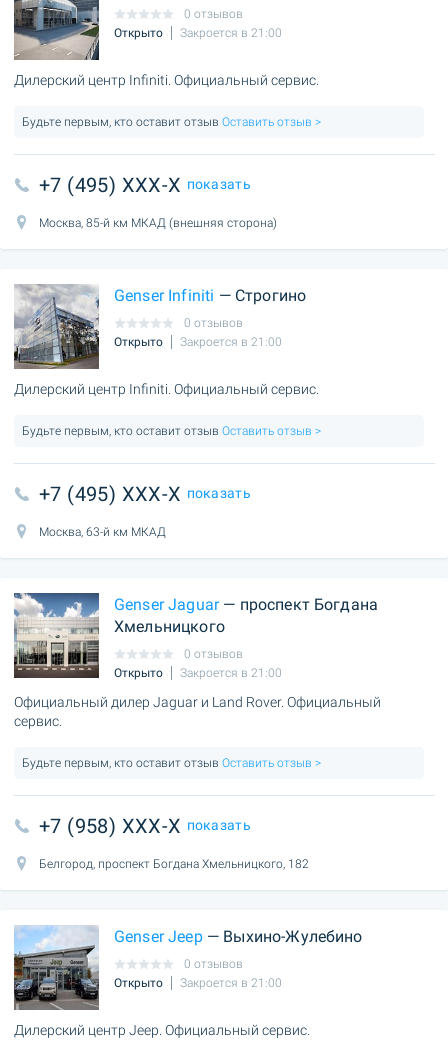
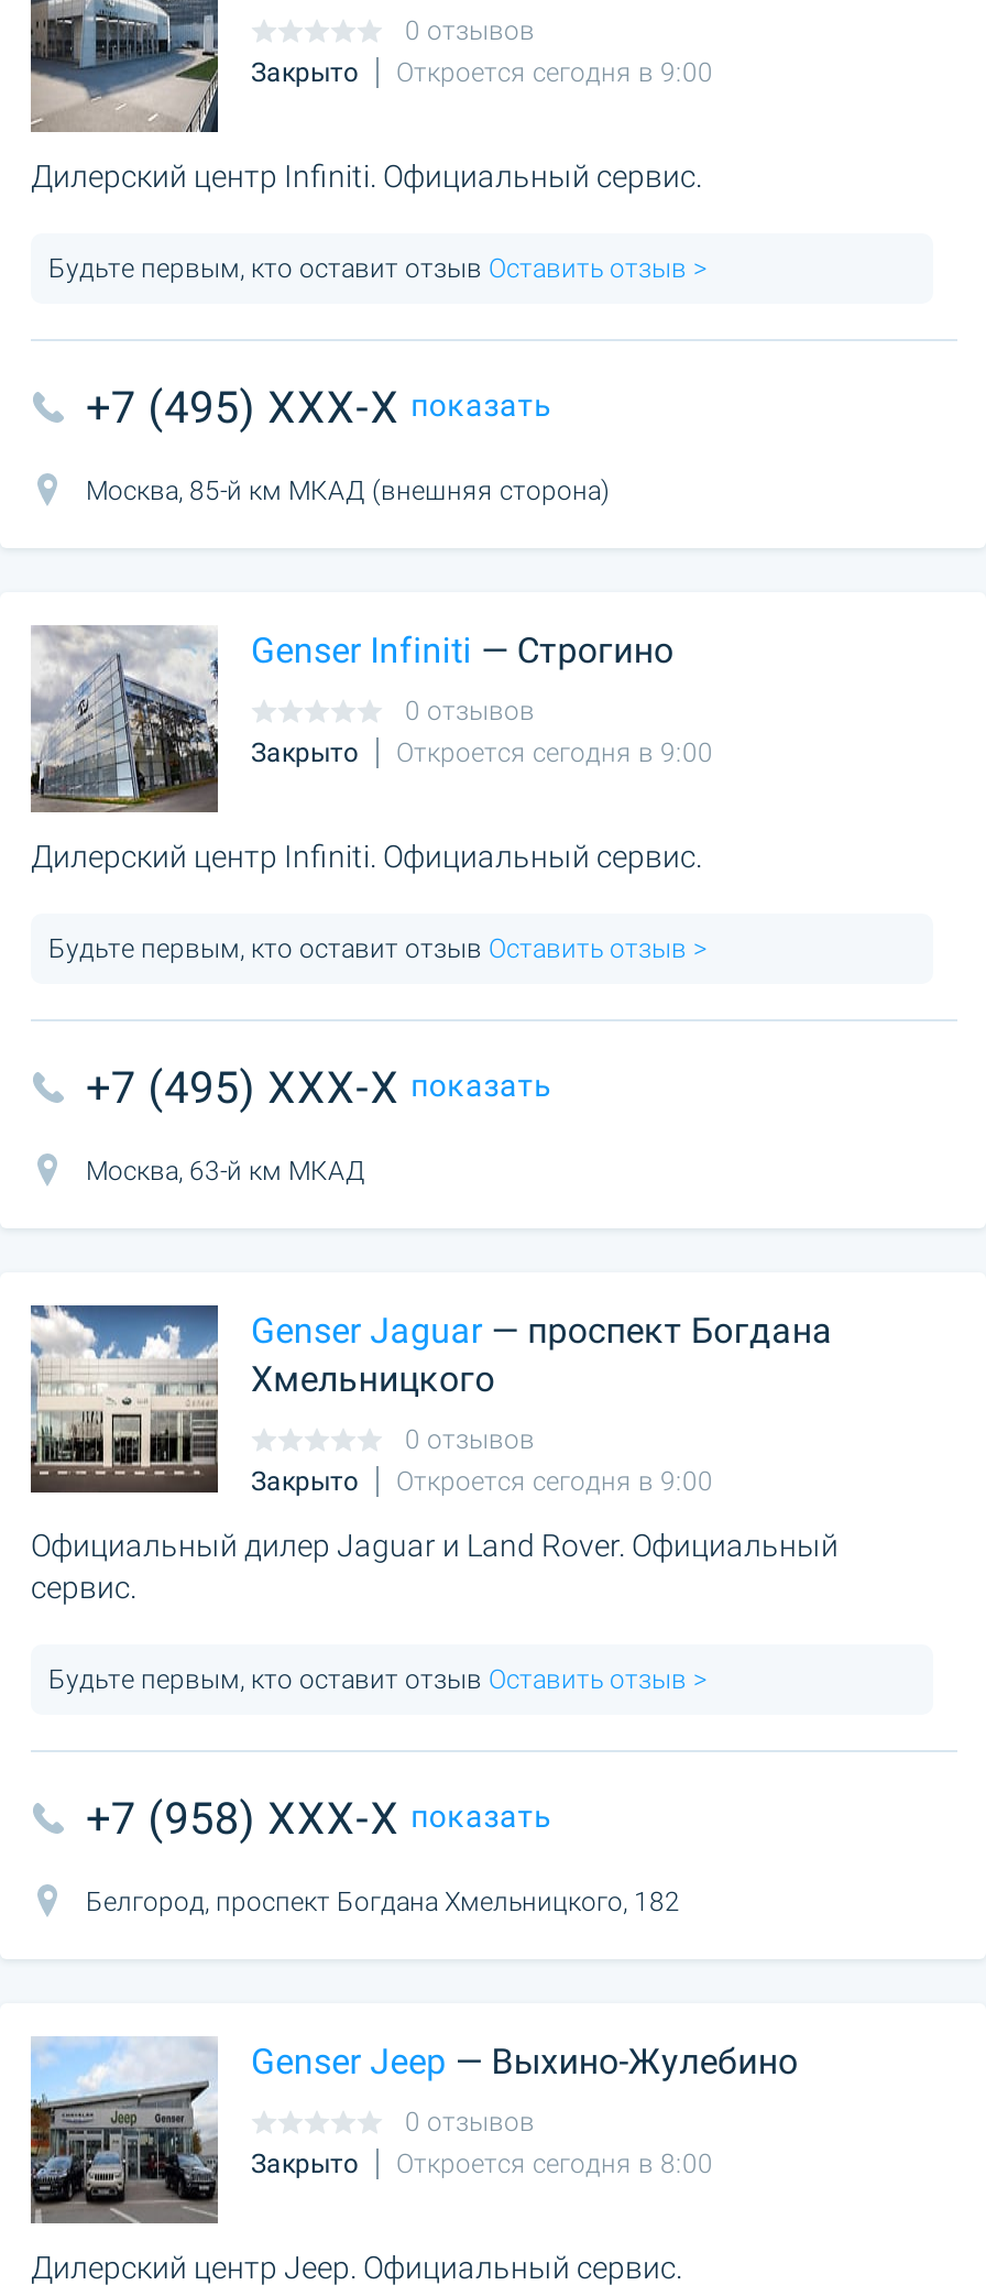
- Открыто
- Закроется в 21:00
+ Закрыто
+ Откроется сегодня в 9:00

- Открыто
- Закроется в 21:00
+ Закрыто
+ Откроется сегодня в 9:00

- Открыто
- Закроется в 21:00
+ Закрыто
+ Откроется сегодня в 9:00

- Открыто
- Закроется в 21:00
+ Закрыто
+ Откроется сегодня в 8:00
